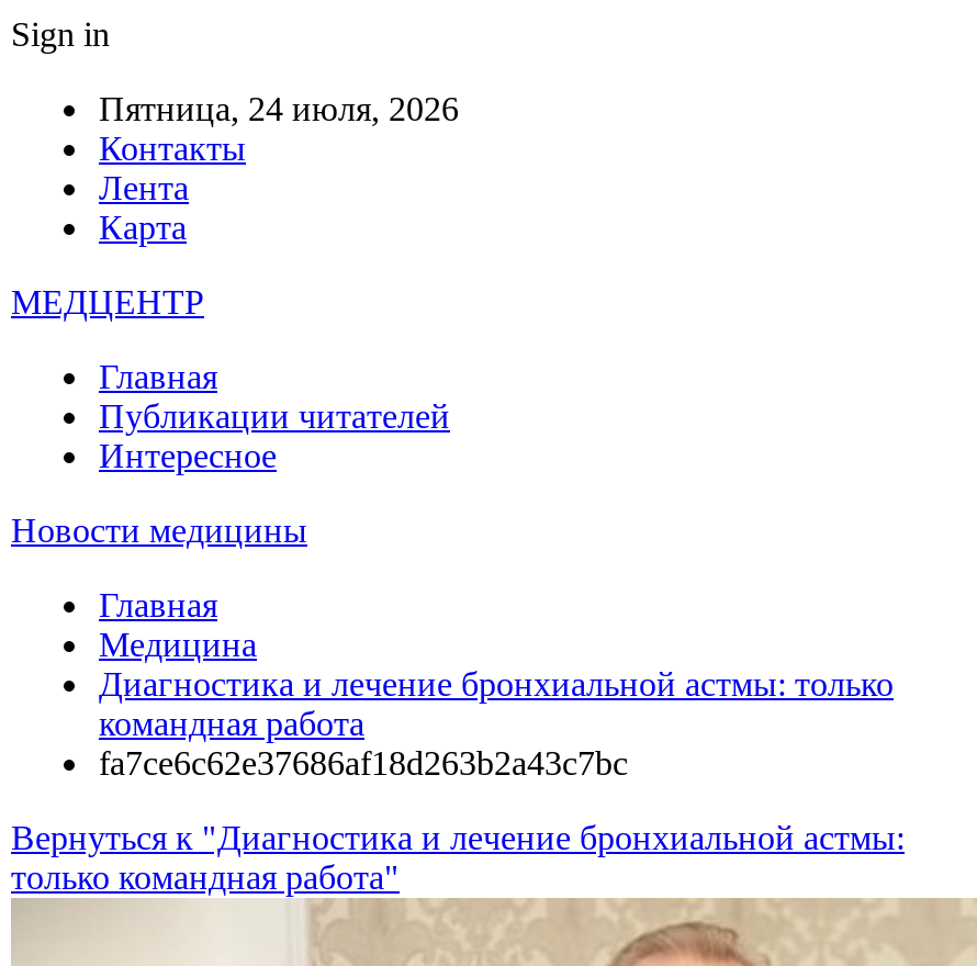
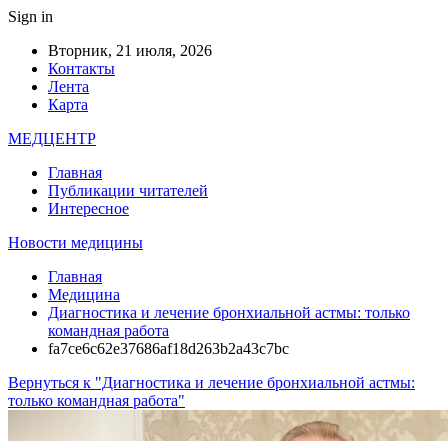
- Пятница, 24 июля, 2026
+ Вторник, 21 июля, 2026
